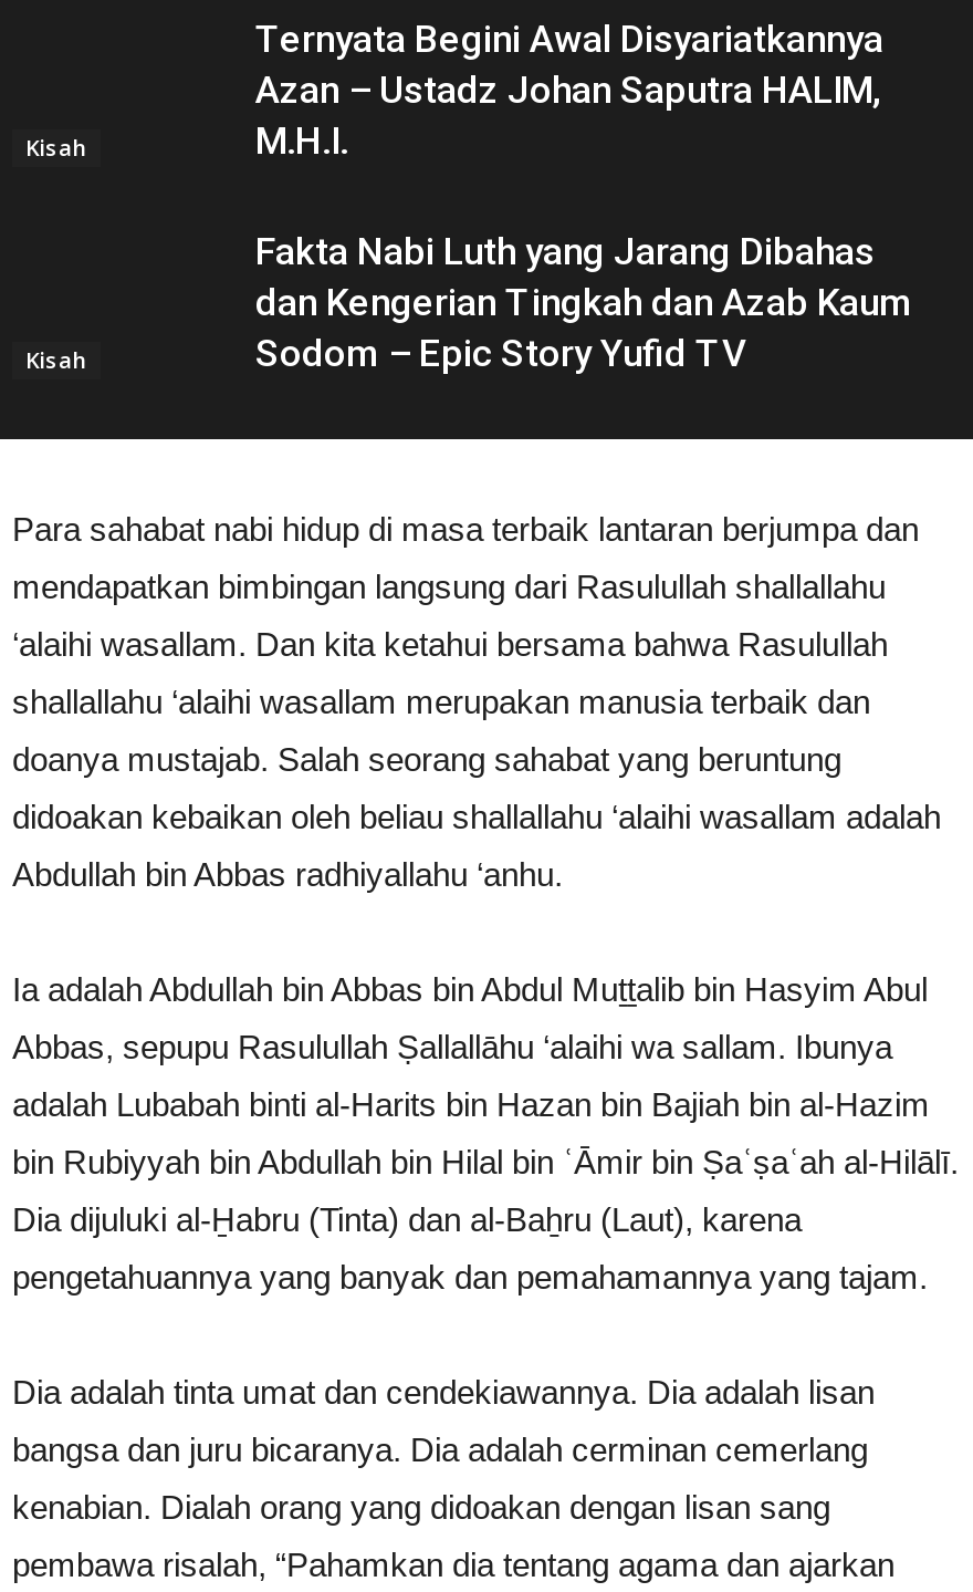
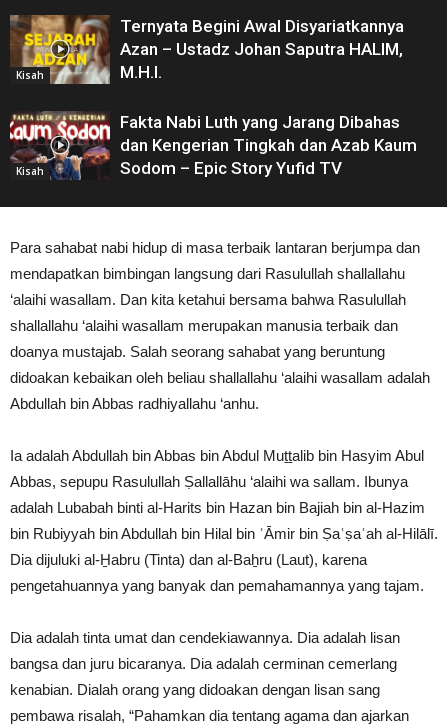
+ [image]

+ [image]
